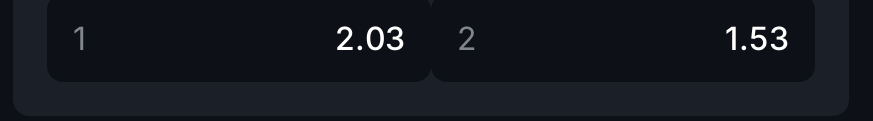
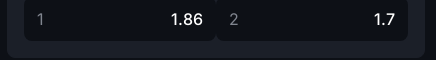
- 2.03 2
+ 1.86 2

- 1.53
+ 1.7
